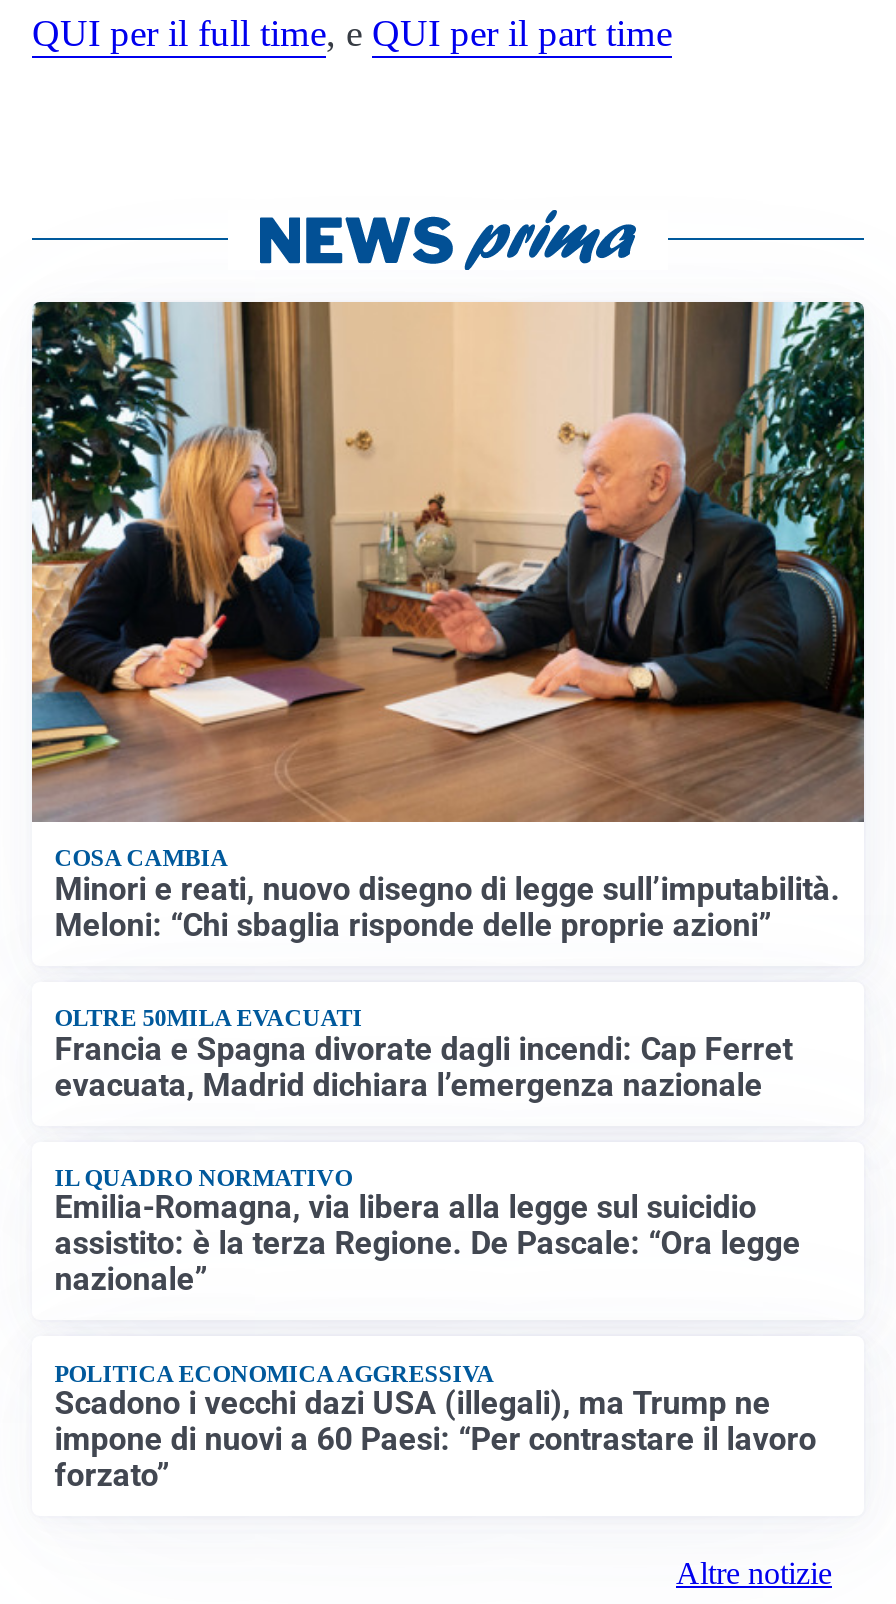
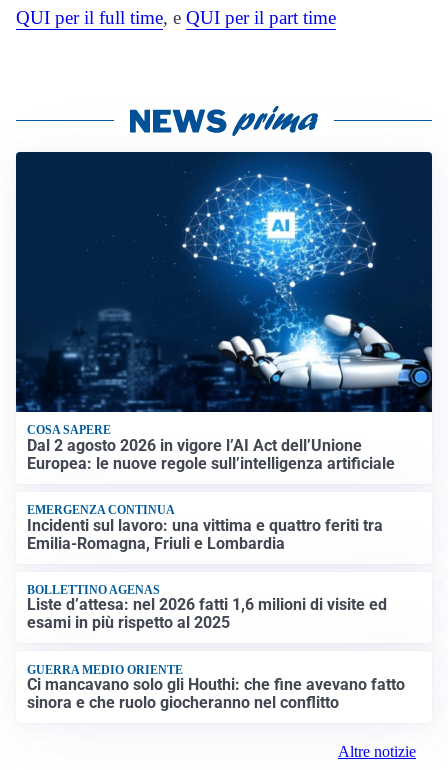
- [image]
- COSA CAMBIA
- Minori e reati, nuovo disegno di legge sull’imputabilità.
- Meloni: “Chi sbaglia risponde delle proprie azioni”
+ [image]
+ COSA SAPERE
+ Dal 2 agosto 2026 in vigore l’AI Act dell’Unione
+ Europea: le nuove regole sull’intelligenza artificiale

- OLTRE 50MILA EVACUATI
- Francia e Spagna divorate dagli incendi: Cap Ferret
- evacuata, Madrid dichiara l’emergenza nazionale
+ EMERGENZA CONTINUA
+ Incidenti sul lavoro: una vittima e quattro feriti tra
+ Emilia-Romagna, Friuli e Lombardia

- IL QUADRO NORMATIVO
- Emilia-Romagna, via libera alla legge sul suicidio
- assistito: è la terza Regione. De Pascale: “Ora legge
- nazionale”
+ BOLLETTINO AGENAS
+ Liste d’attesa: nel 2026 fatti 1,6 milioni di visite ed
+ esami in più rispetto al 2025

- POLITICA ECONOMICA AGGRESSIVA
- Scadono i vecchi dazi USA (illegali), ma Trump ne
- impone di nuovi a 60 Paesi: “Per contrastare il lavoro
- forzato”
+ GUERRA MEDIO ORIENTE
+ Ci mancavano solo gli Houthi: che fine avevano fatto
+ sinora e che ruolo giocheranno nel conflitto
